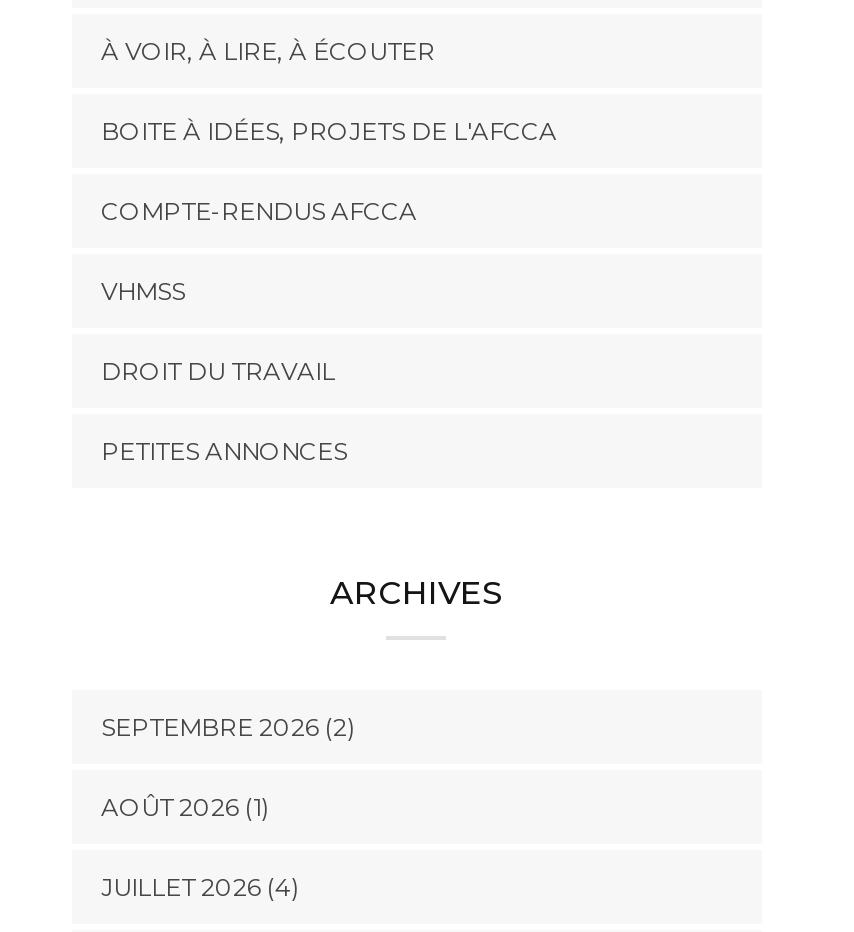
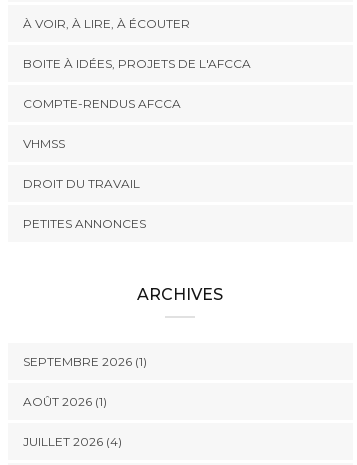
- SEPTEMBRE 2026 (2)
+ SEPTEMBRE 2026 (1)
